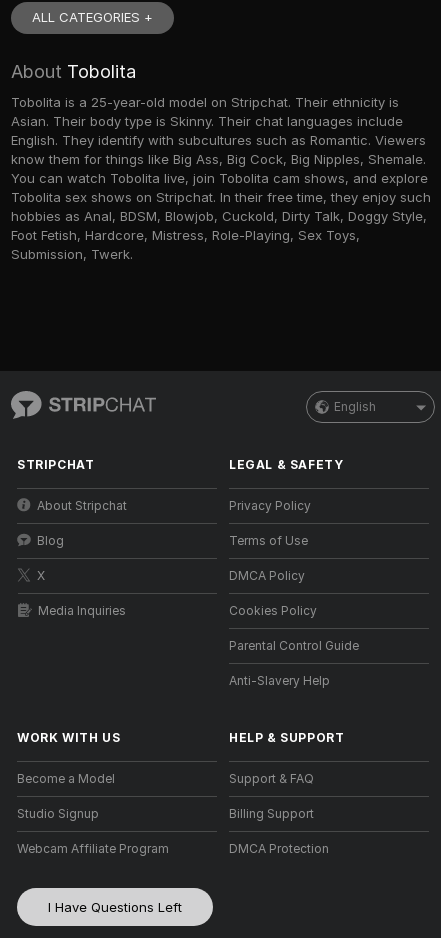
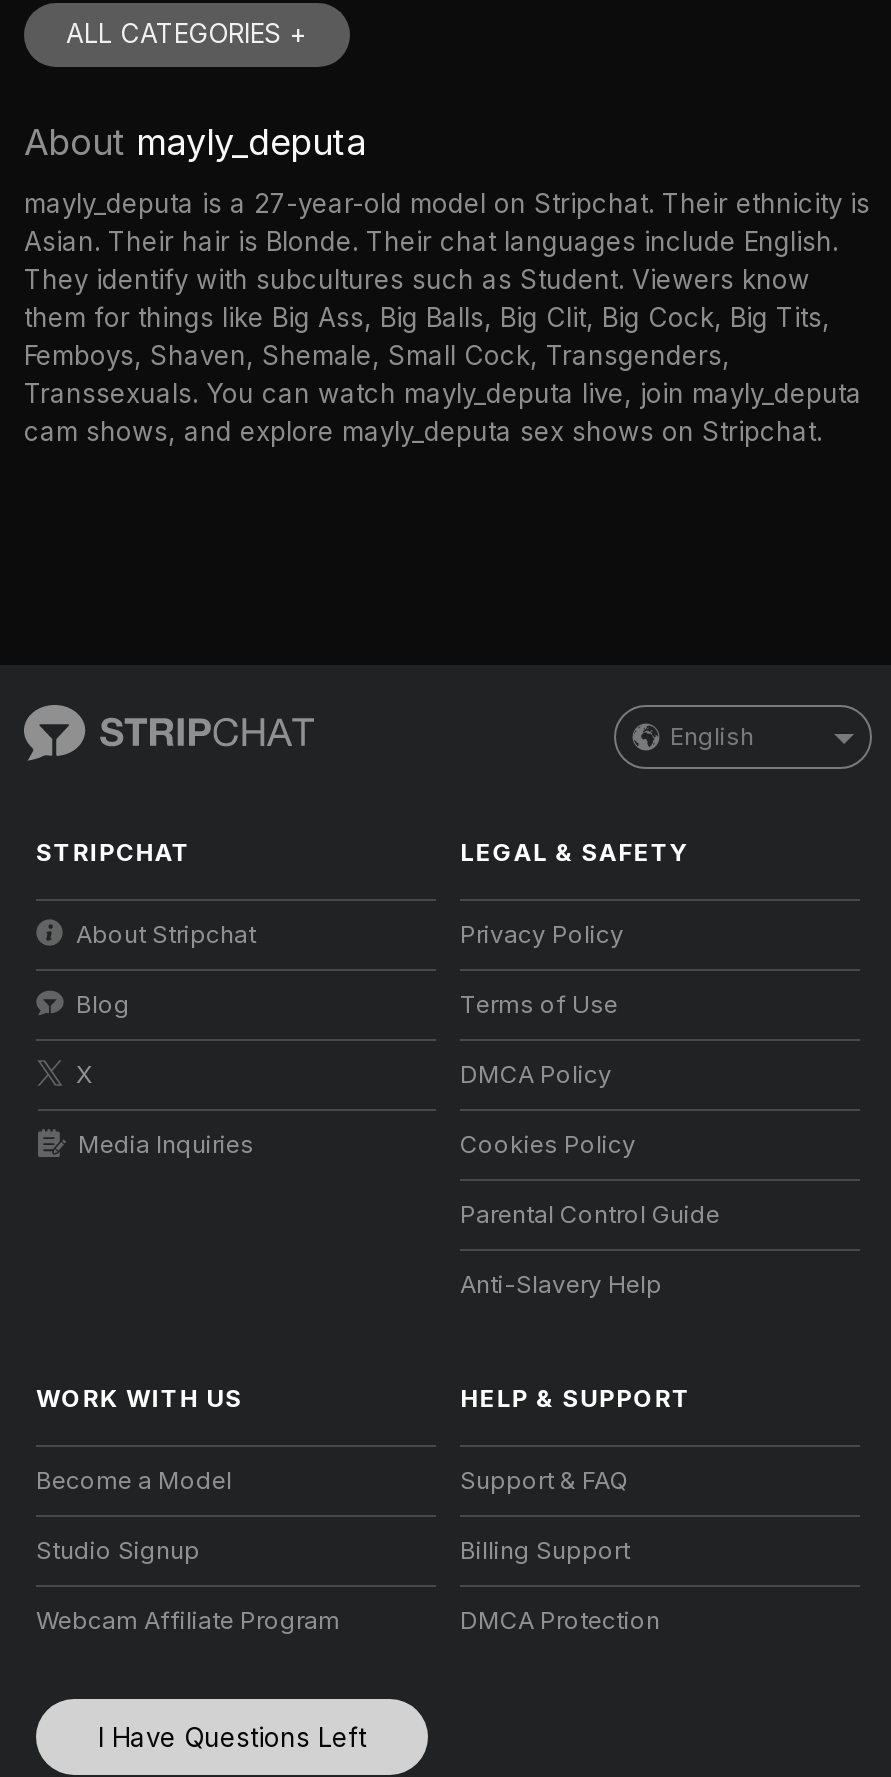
- About Tobolita
+ About mayly_deputa

- Tobolita is a 25-year-old model on Stripchat. Their ethnicity is
- Asian. Their body type is Skinny. Their chat languages include
- English. They identify with subcultures such as Romantic. Viewers
- know them for things like Big Ass, Big Cock, Big Nipples, Shemale.
- You can watch Tobolita live, join Tobolita cam shows, and explore
- Tobolita sex shows on Stripchat. In their free time, they enjoy such
- hobbies as Anal, BDSM, Blowjob, Cuckold, Dirty Talk, Doggy Style,
- Foot Fetish, Hardcore, Mistress, Role-Playing, Sex Toys,
- Submission, Twerk.
+ mayly_deputa is a 27-year-old model on Stripchat. Their ethnicity is
+ Asian. Their hair is Blonde. Their chat languages include English.
+ They identify with subcultures such as Student. Viewers know
+ them for things like Big Ass, Big Balls, Big Clit, Big Cock, Big Tits,
+ Femboys, Shaven, Shemale, Small Cock, Transgenders,
+ Transsexuals. You can watch mayly_deputa live, join mayly_deputa
+ cam shows, and explore mayly_deputa sex shows on Stripchat.
